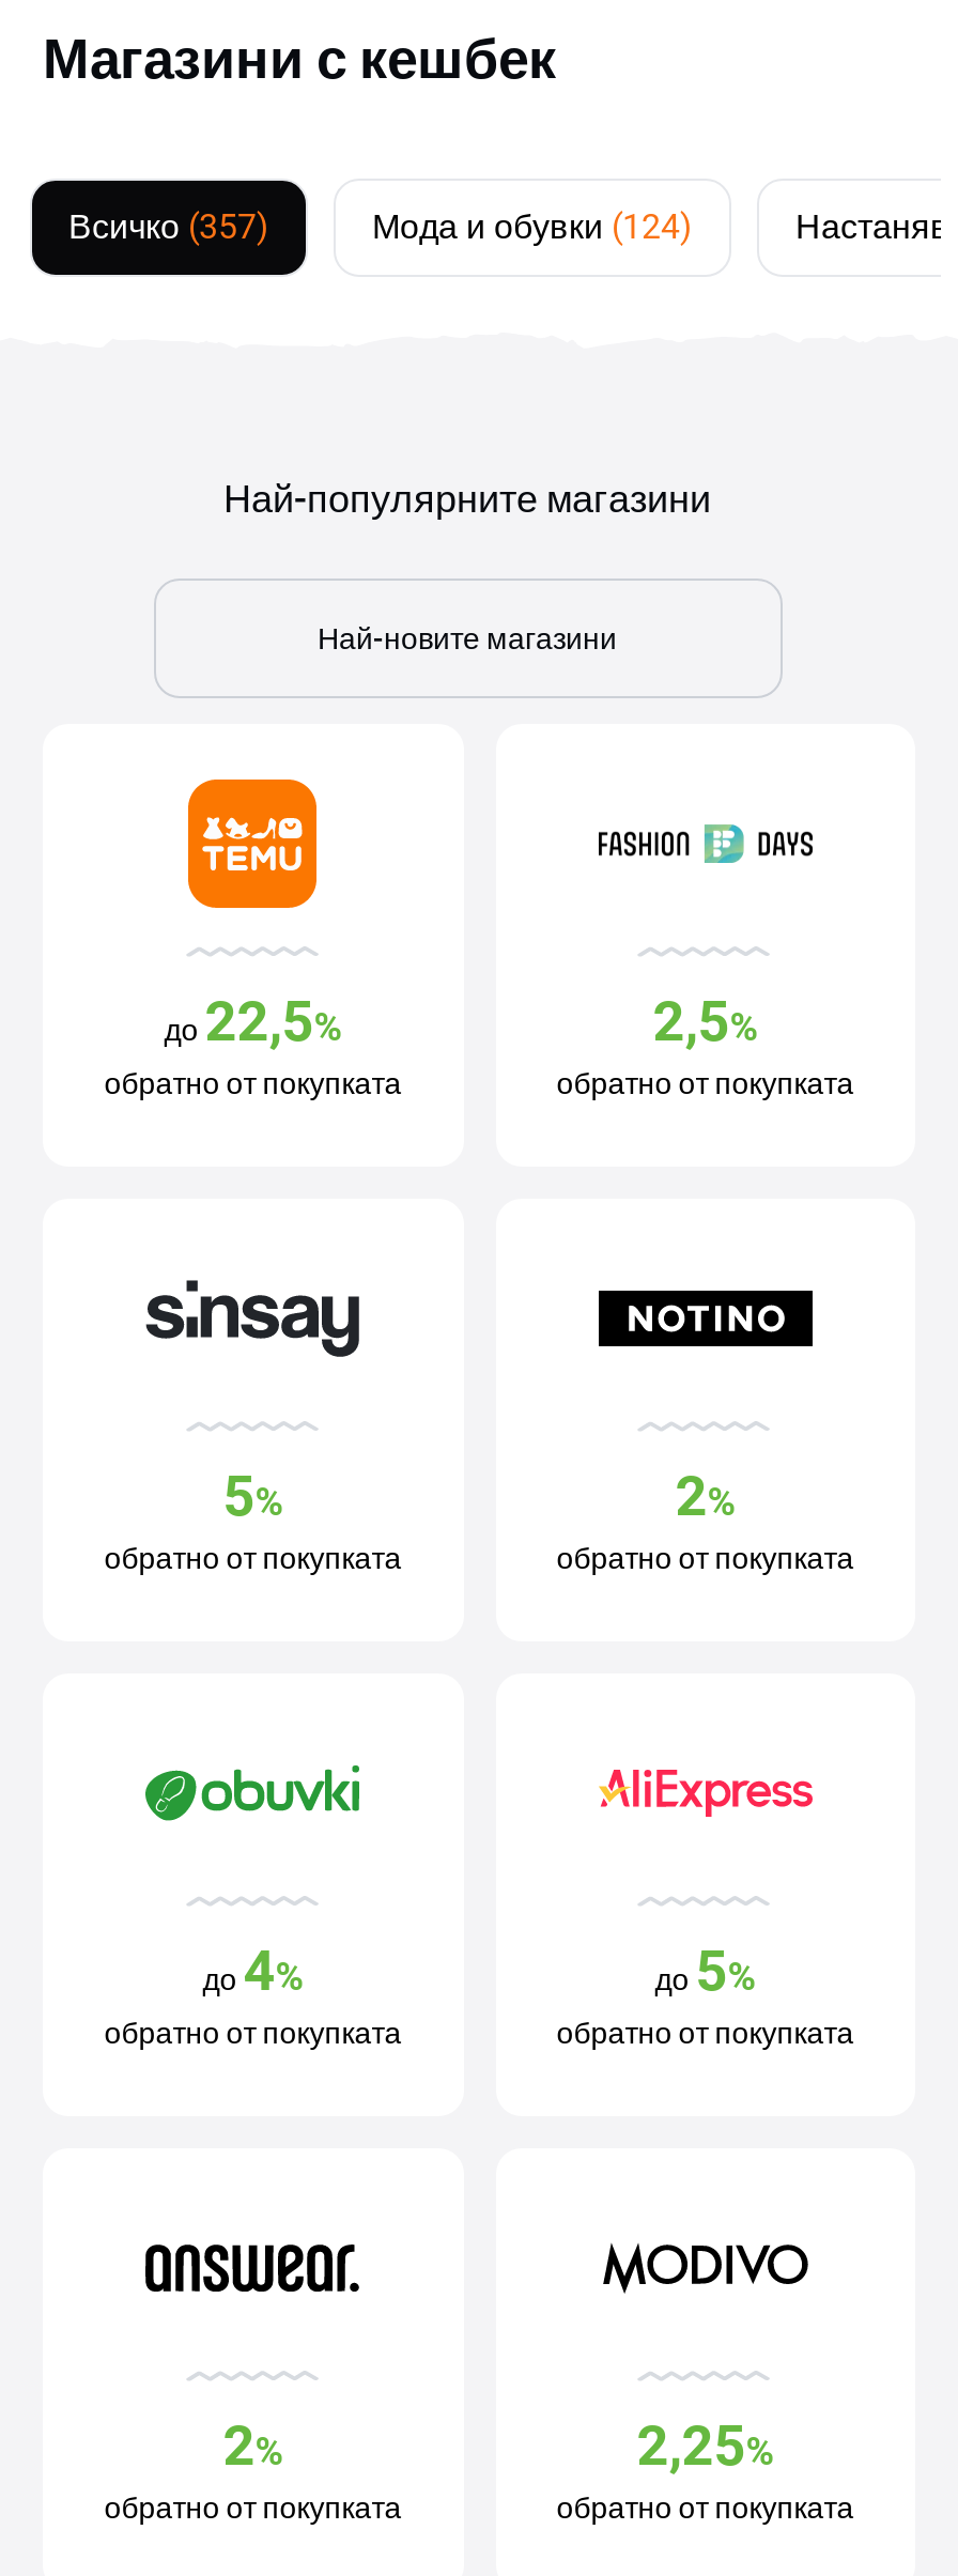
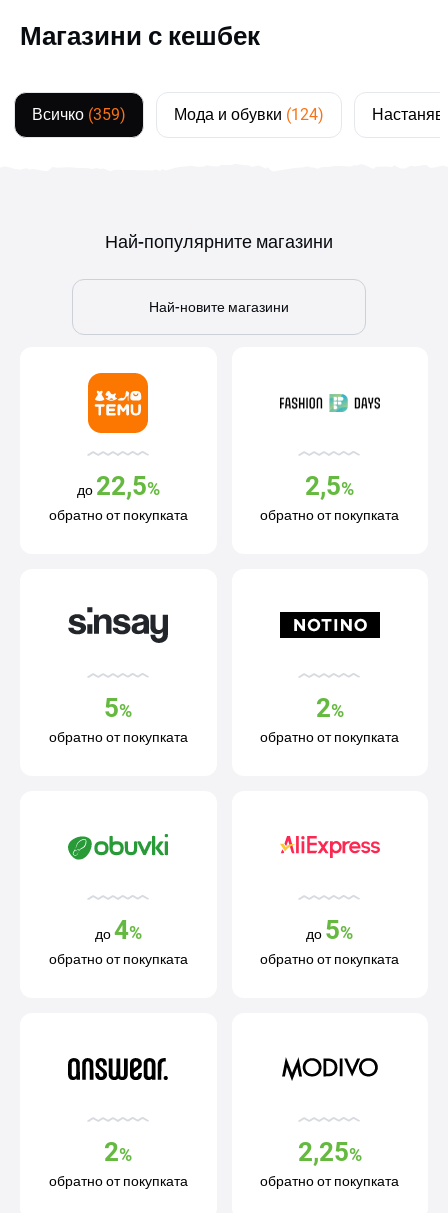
- Всичко (357)
+ Всичко (359)
